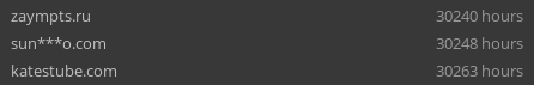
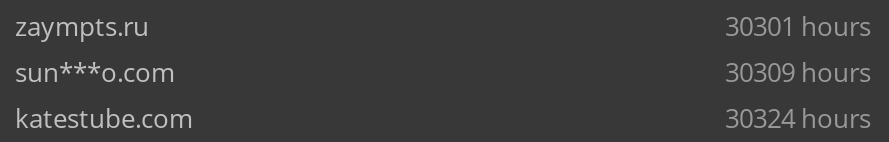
- 30240 hours
+ 30301 hours

- 30248 hours
+ 30309 hours

- 30263 hours
+ 30324 hours
